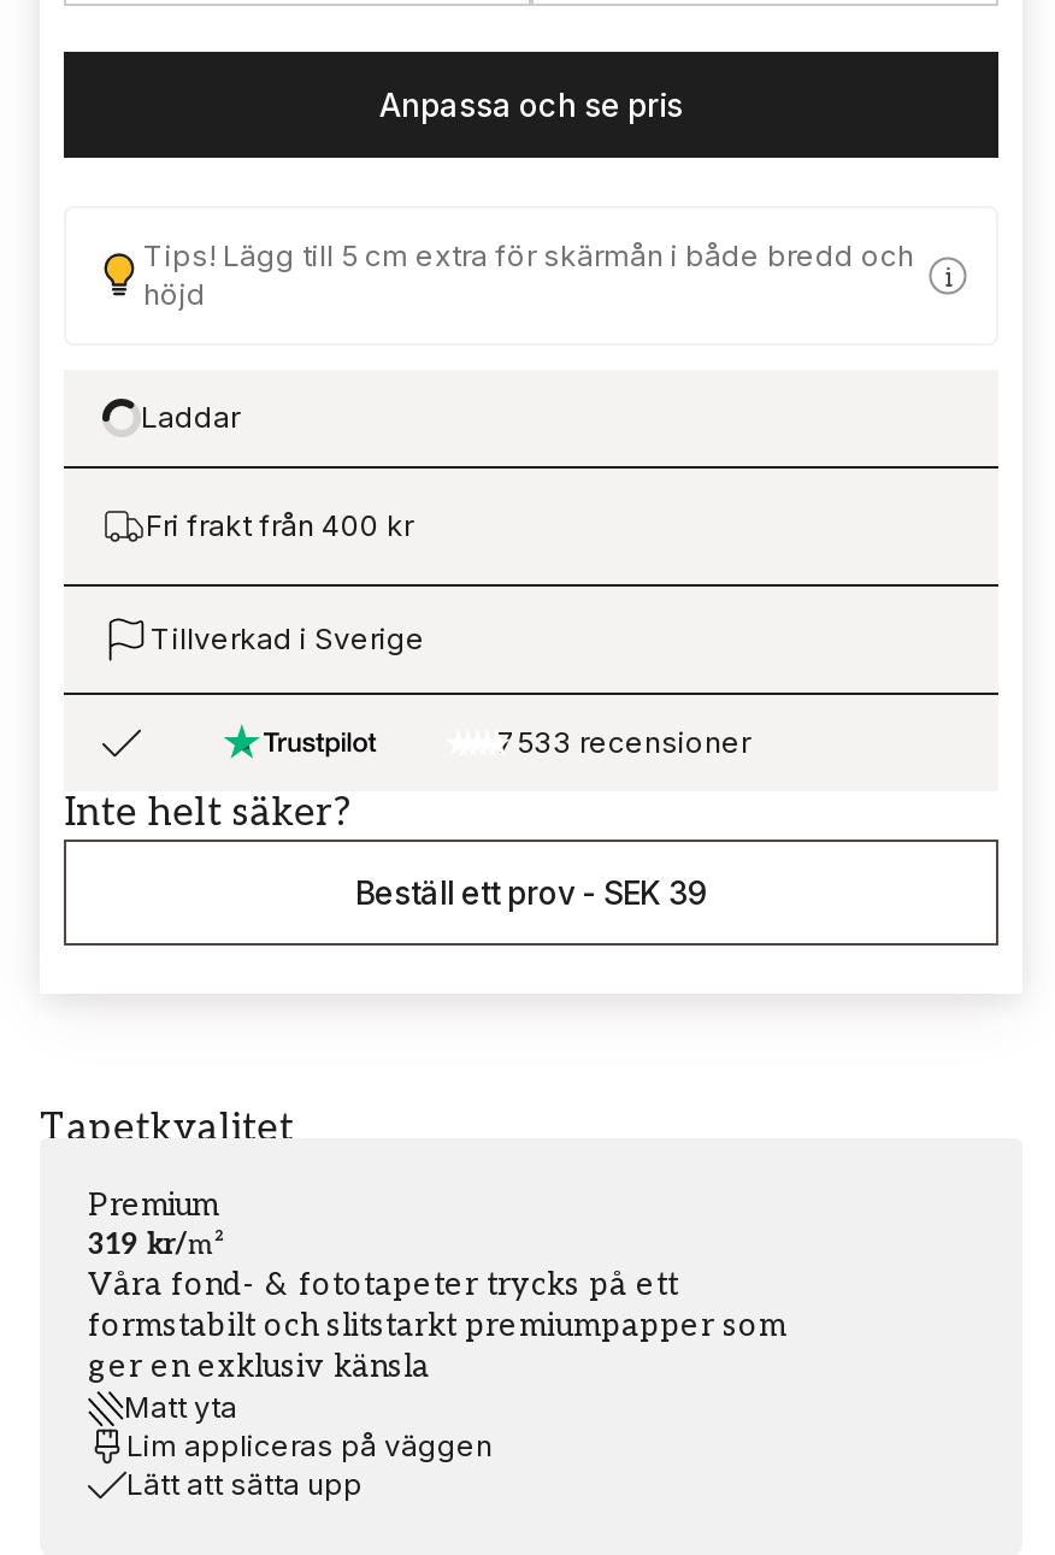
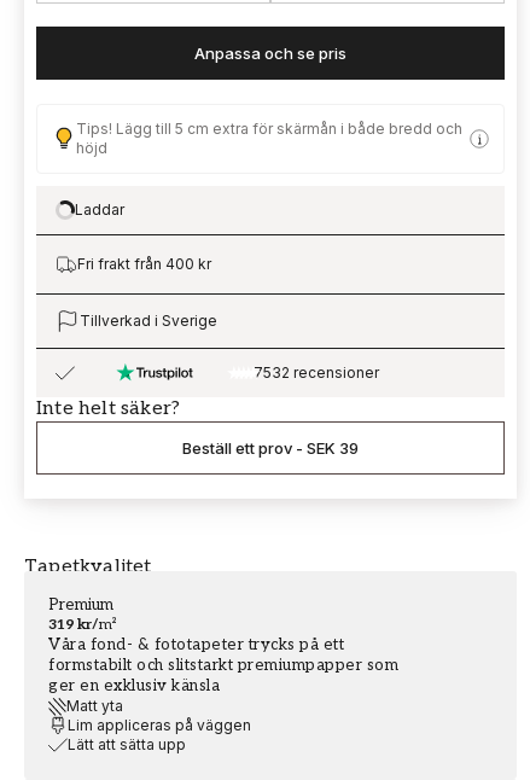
- 7533 recensioner
+ 7532 recensioner
